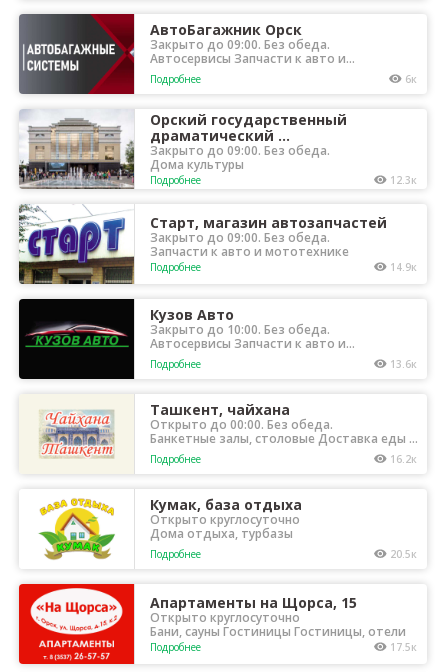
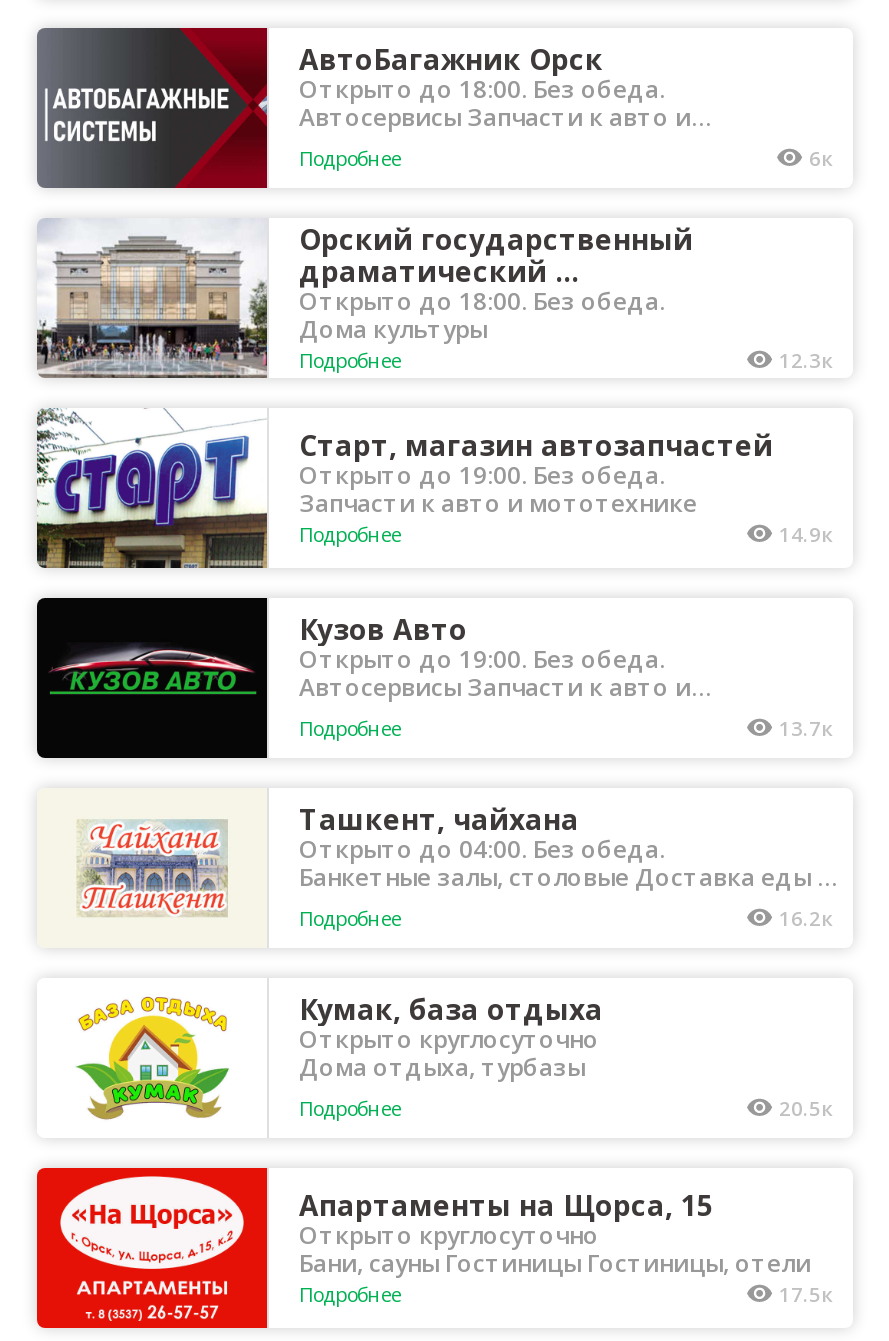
- Закрыто до 09:00. Без обеда.
+ Открыто до 18:00. Без обеда.

- Закрыто до 09:00. Без обеда.
+ Открыто до 18:00. Без обеда.

- Закрыто до 09:00. Без обеда.
+ Открыто до 19:00. Без обеда.

- Закрыто до 10:00. Без обеда.
+ Открыто до 19:00. Без обеда.

- 13.6к
+ 13.7к

- Открыто до 00:00. Без обеда.
+ Открыто до 04:00. Без обеда.
